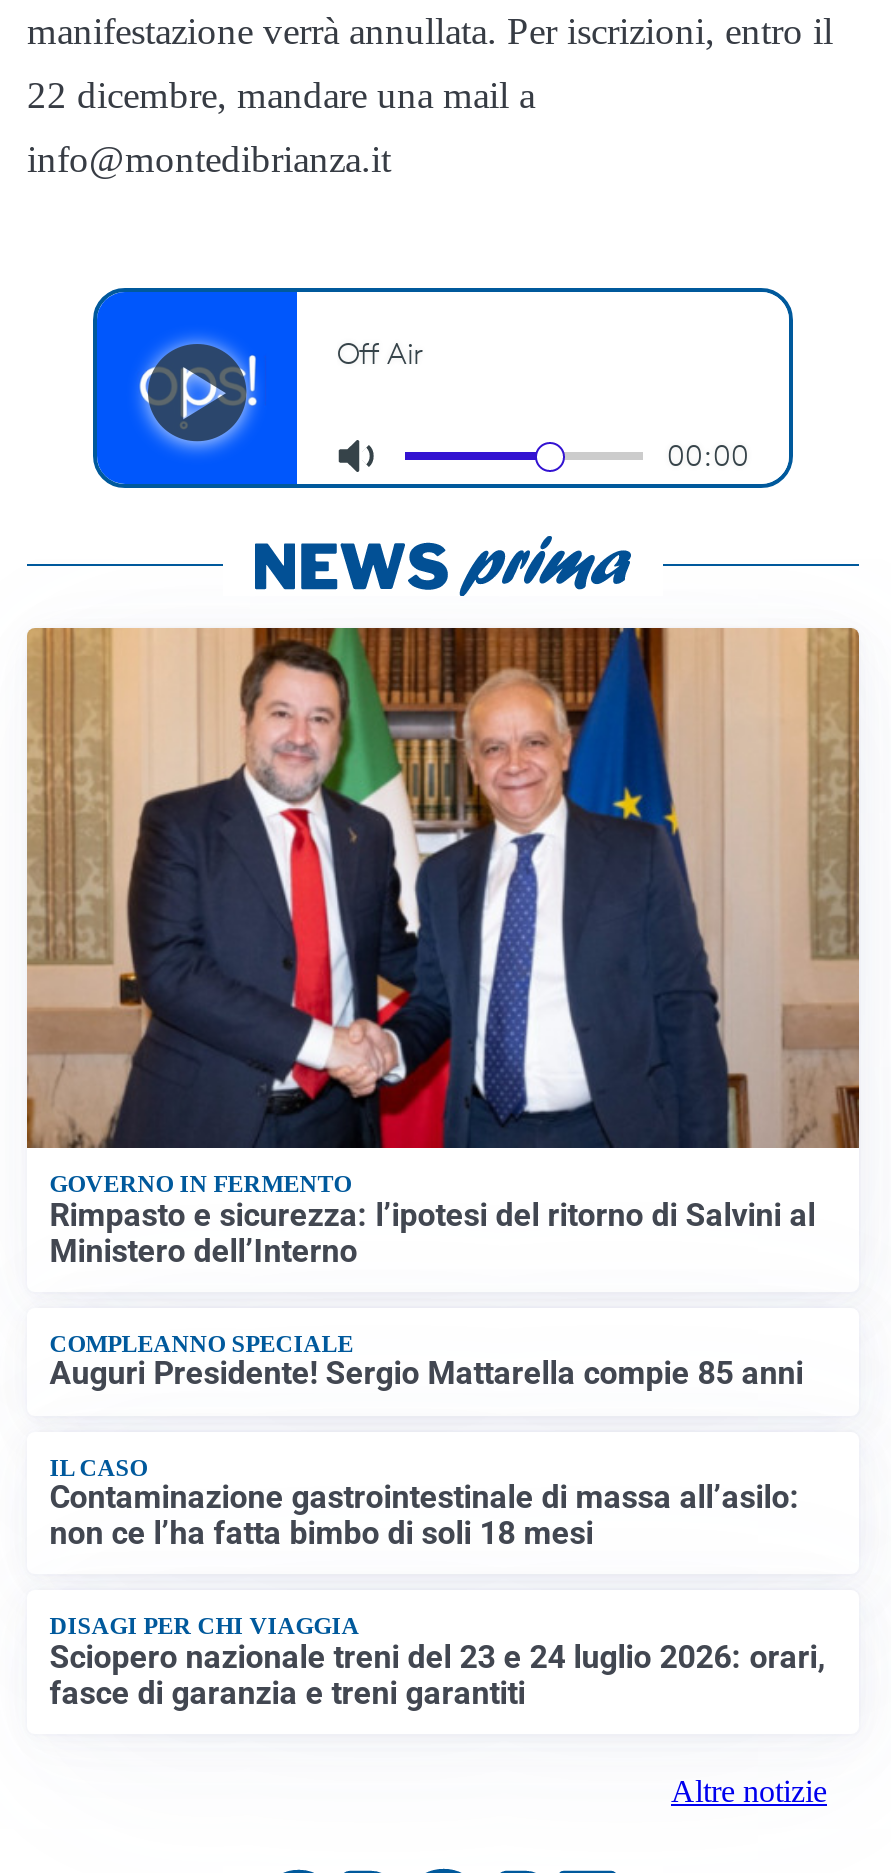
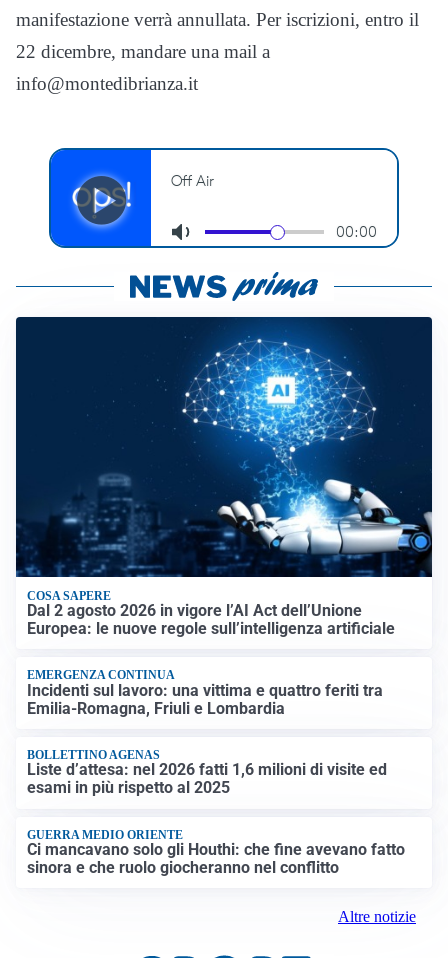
- [image]
- GOVERNO IN FERMENTO
- Rimpasto e sicurezza: l’ipotesi del ritorno di Salvini al
- Ministero dell’Interno
+ [image]
+ COSA SAPERE
+ Dal 2 agosto 2026 in vigore l’AI Act dell’Unione
+ Europea: le nuove regole sull’intelligenza artificiale

- COMPLEANNO SPECIALE
- Auguri Presidente! Sergio Mattarella compie 85 anni
+ EMERGENZA CONTINUA
+ Incidenti sul lavoro: una vittima e quattro feriti tra
+ Emilia-Romagna, Friuli e Lombardia

- IL CASO
- Contaminazione gastrointestinale di massa all’asilo:
- non ce l’ha fatta bimbo di soli 18 mesi
+ BOLLETTINO AGENAS
+ Liste d’attesa: nel 2026 fatti 1,6 milioni di visite ed
+ esami in più rispetto al 2025

- DISAGI PER CHI VIAGGIA
- Sciopero nazionale treni del 23 e 24 luglio 2026: orari,
- fasce di garanzia e treni garantiti
+ GUERRA MEDIO ORIENTE
+ Ci mancavano solo gli Houthi: che fine avevano fatto
+ sinora e che ruolo giocheranno nel conflitto
